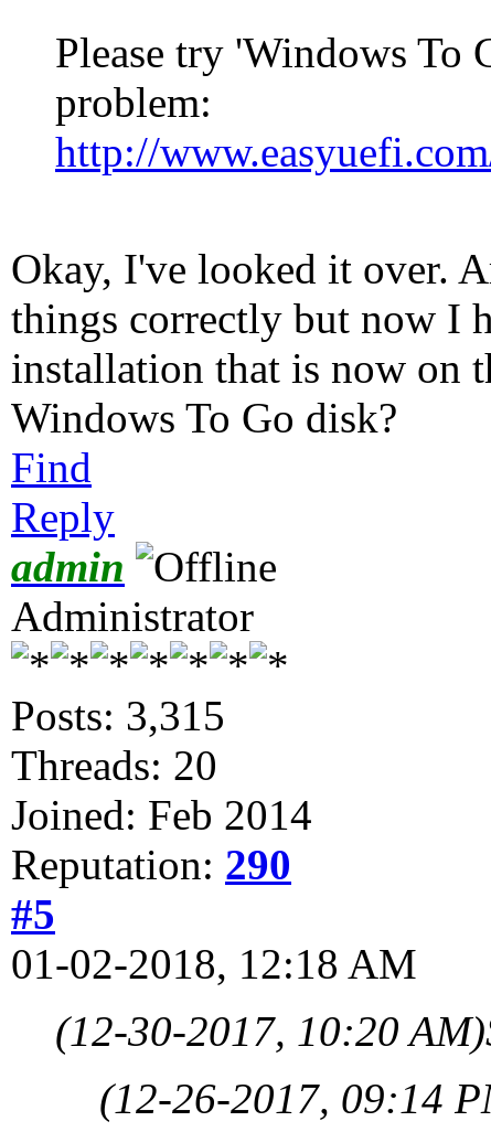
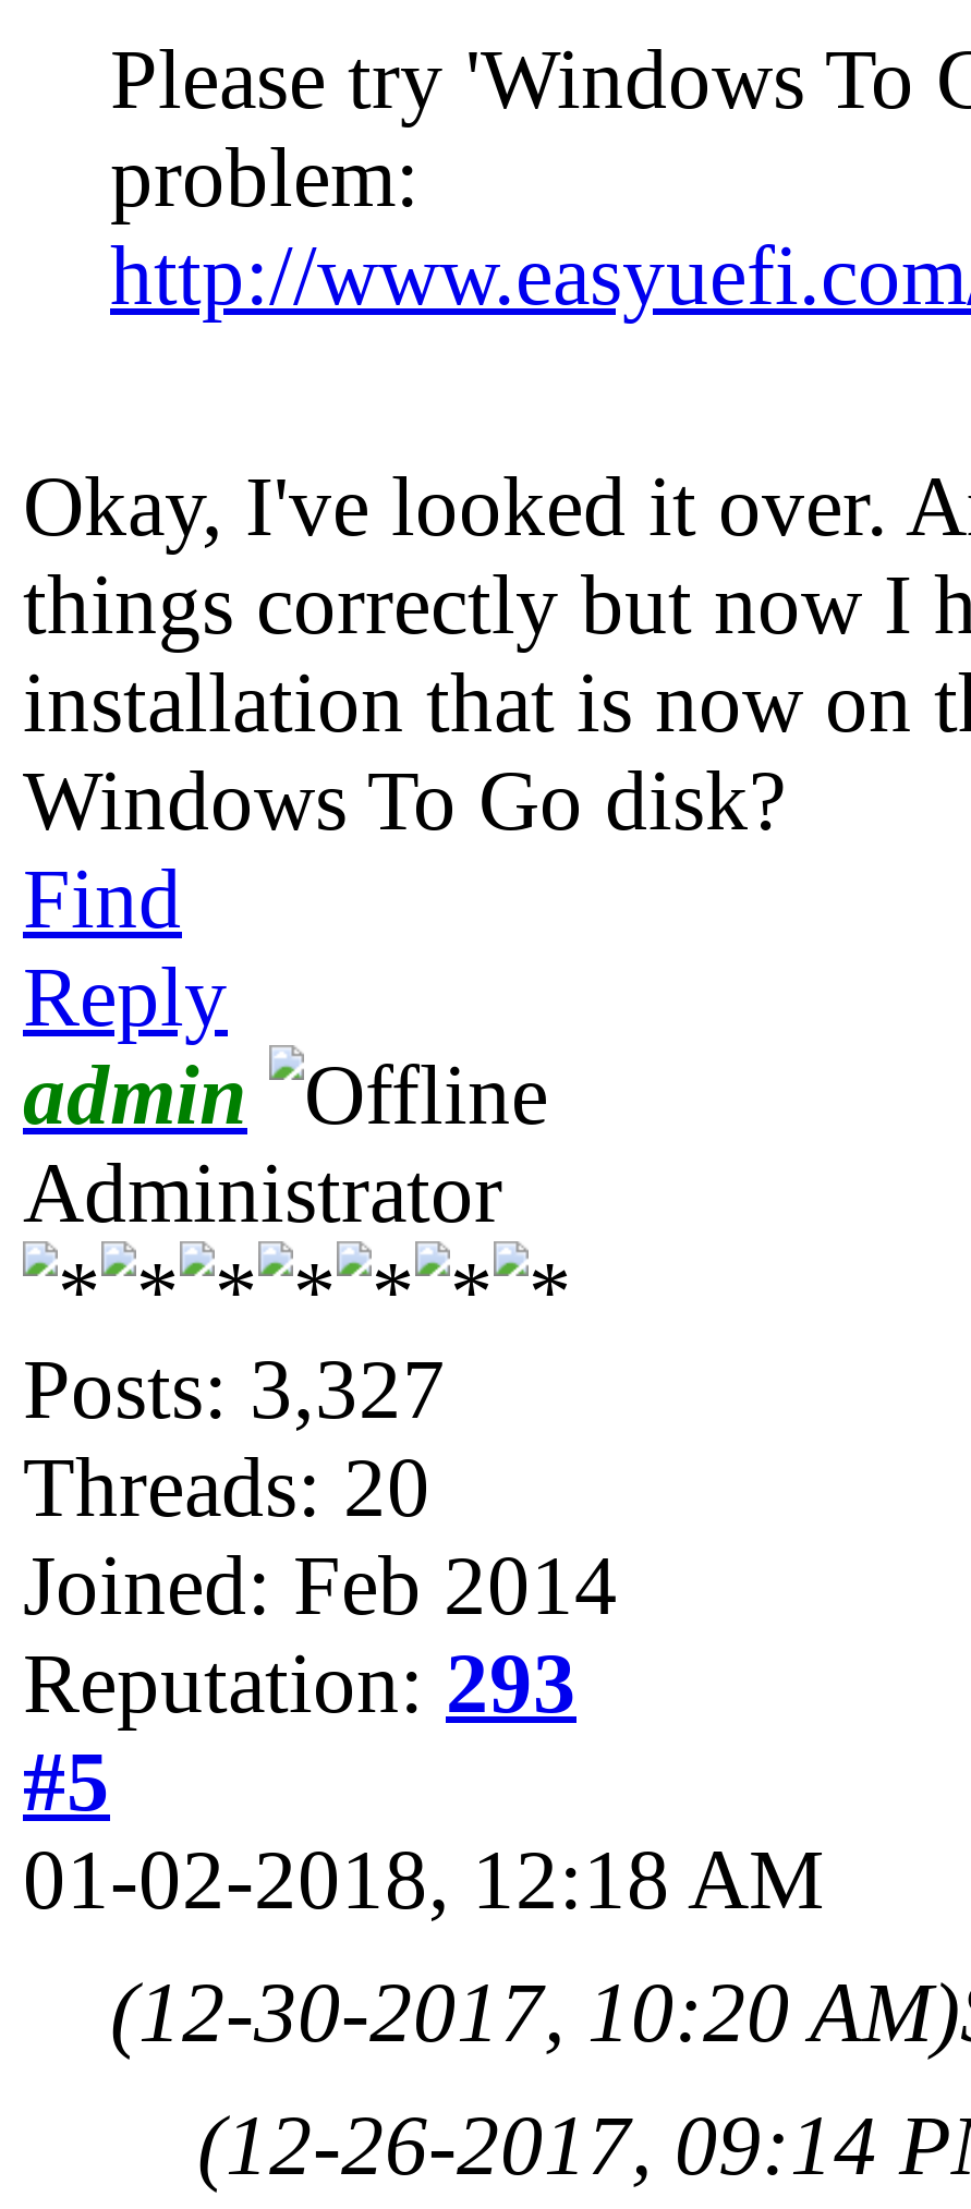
- Posts: 3,315
+ Posts: 3,327

- Reputation: 290
+ Reputation: 293
